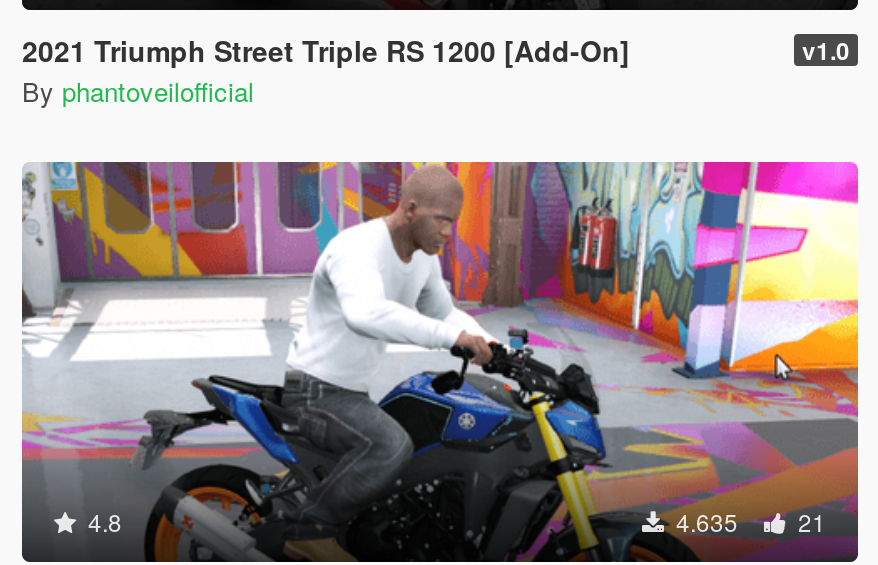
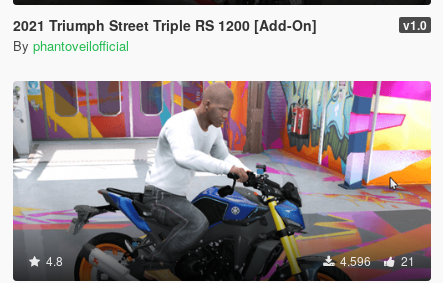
- 4.635 21
+ 4.596 21
